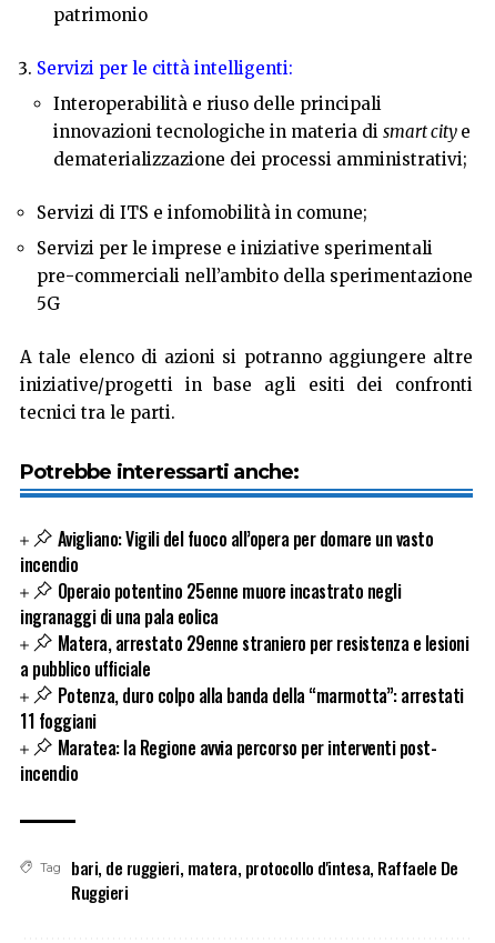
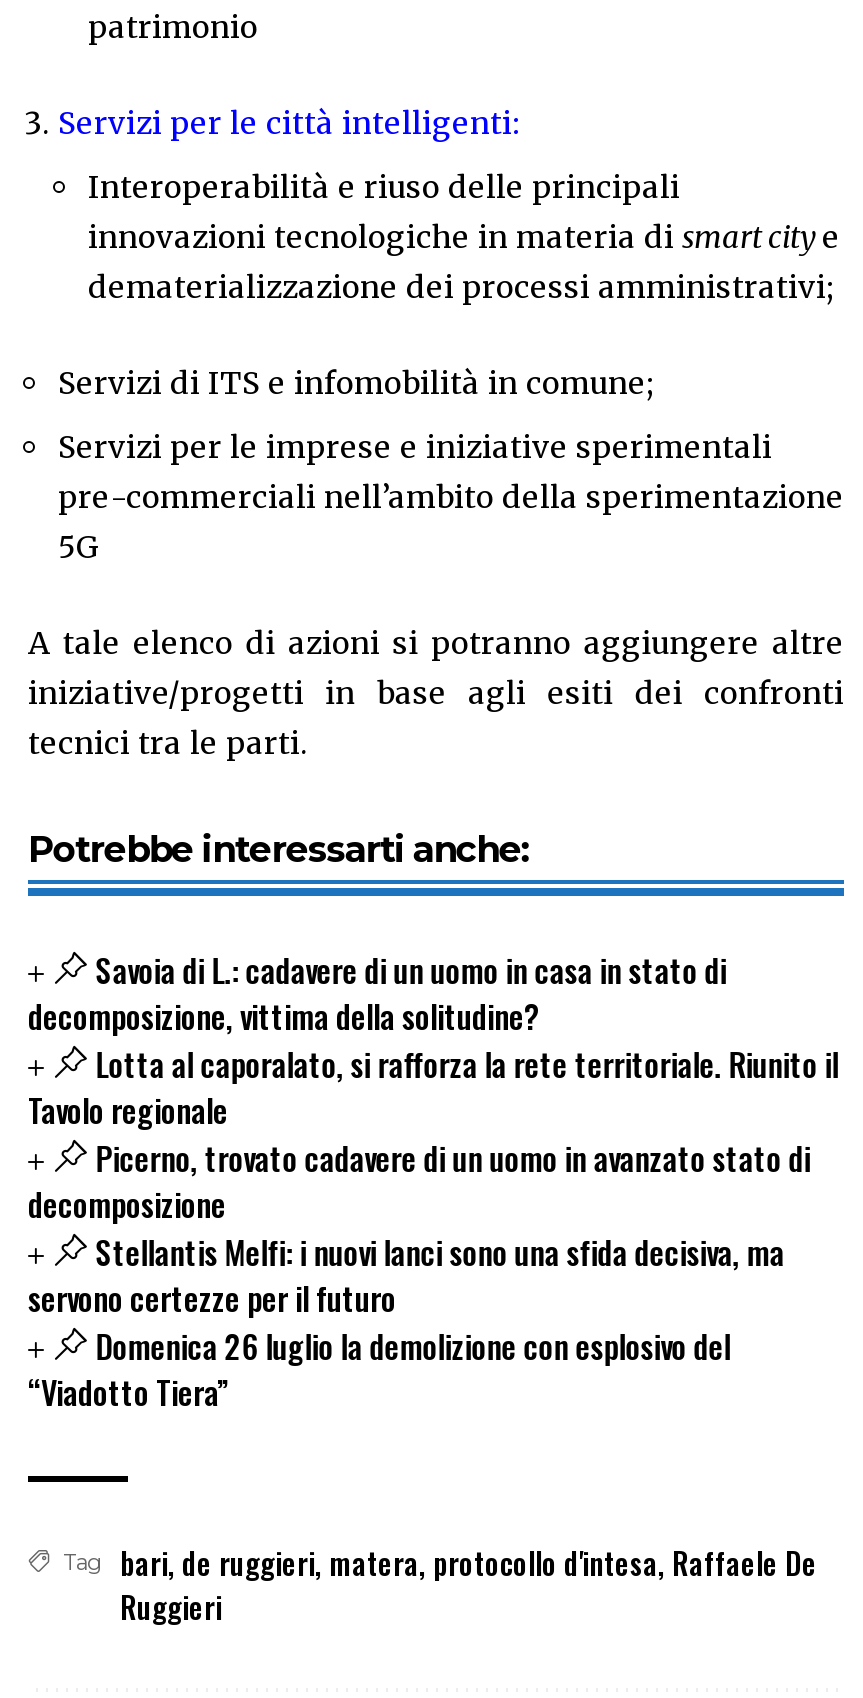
- Avigliano: Vigili del fuoco all’opera per domare un vasto
- incendio
- Operaio potentino 25enne muore incastrato negli
- ingranaggi di una pala eolica
- Matera, arrestato 29enne straniero per resistenza e lesioni
- a pubblico ufficiale
- Potenza, duro colpo alla banda della “marmotta”: arrestati
- 11 foggiani
- Maratea: la Regione avvia percorso per interventi post-
- incendio
+ Savoia di L.: cadavere di un uomo in casa in stato di
+ decomposizione, vittima della solitudine?
+ Lotta al caporalato, si rafforza la rete territoriale. Riunito il
+ Tavolo regionale
+ Picerno, trovato cadavere di un uomo in avanzato stato di
+ decomposizione
+ Stellantis Melfi: i nuovi lanci sono una sfida decisiva, ma
+ servono certezze per il futuro
+ Domenica 26 luglio la demolizione con esplosivo del
+ “Viadotto Tiera”
